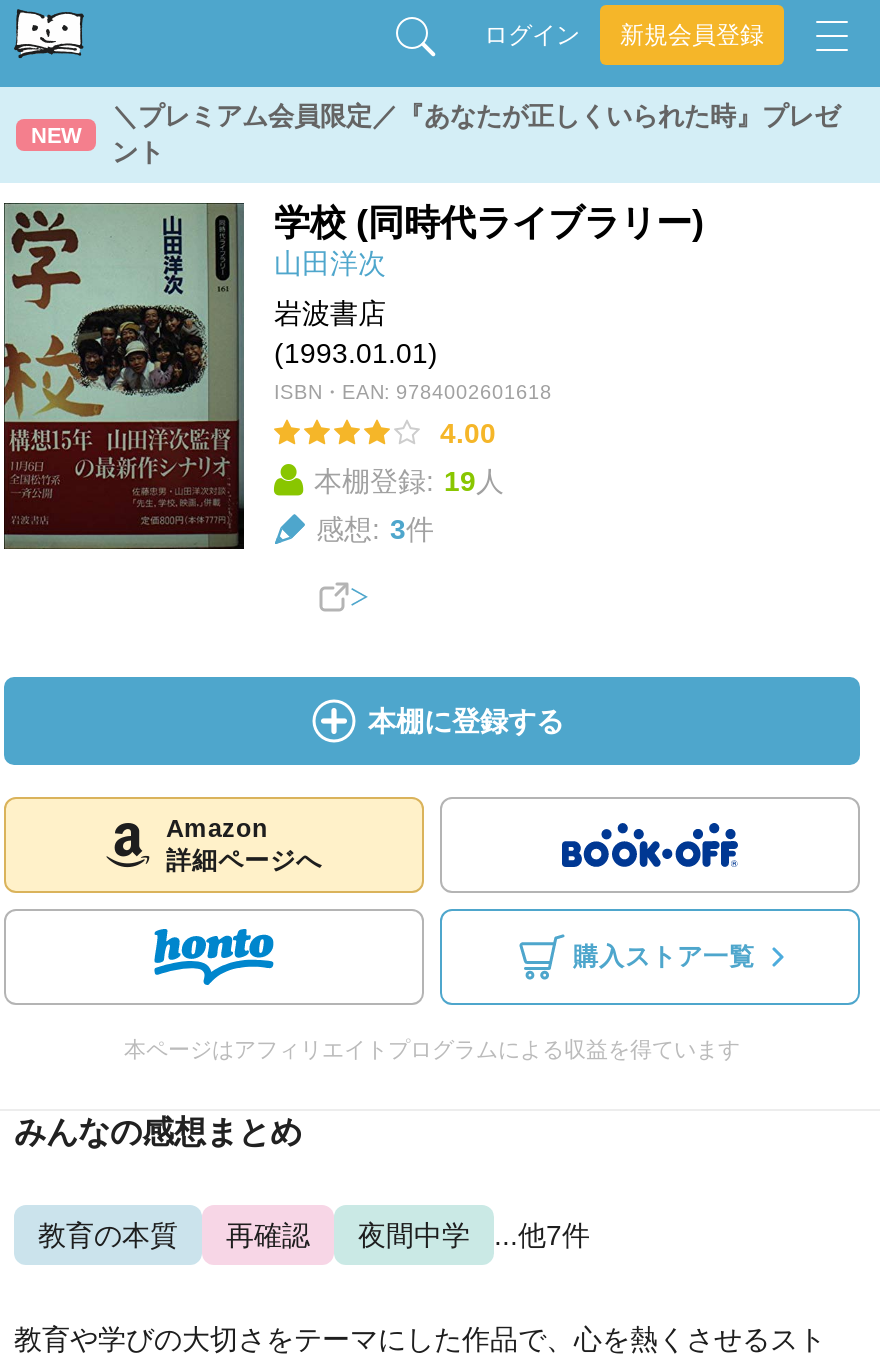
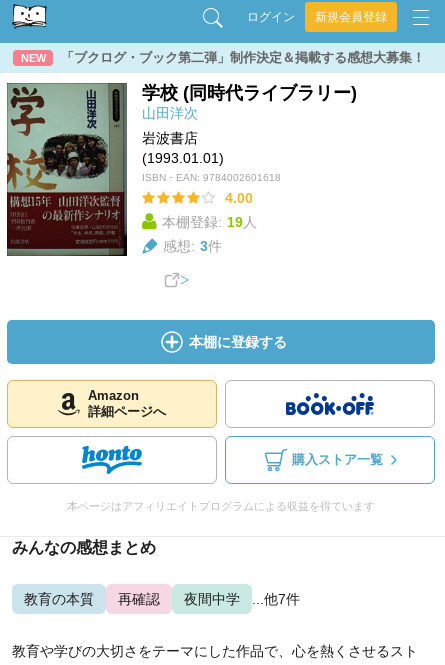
- ＼プレミアム会員限定／『あなたが正しくいられた時』プレゼ
- ント
+ 「ブクログ・ブック第二弾」制作決定＆掲載する感想大募集！
